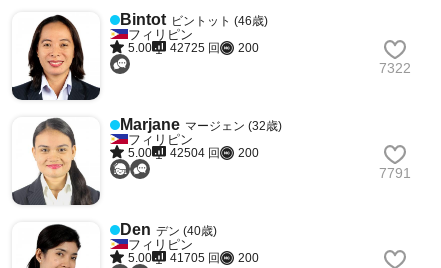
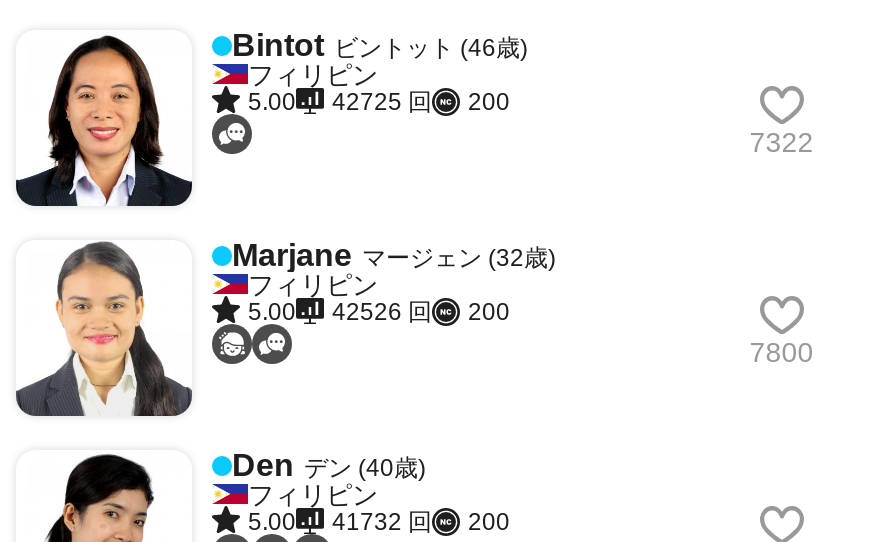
- 5.00 42504 回 200
+ 5.00 42526 回 200

- 7791
+ 7800

- 5.00 41705 回 200
+ 5.00 41732 回 200
